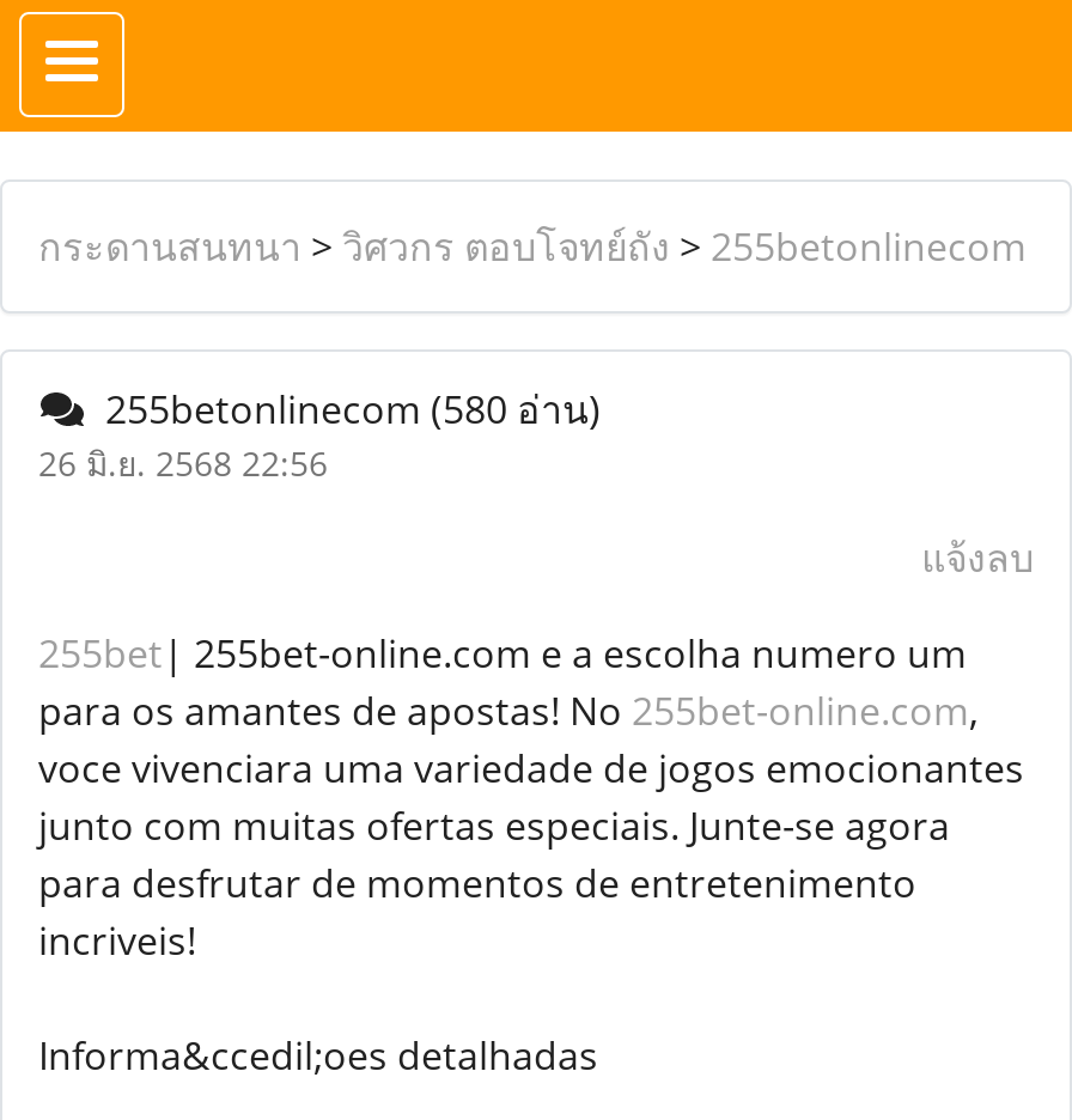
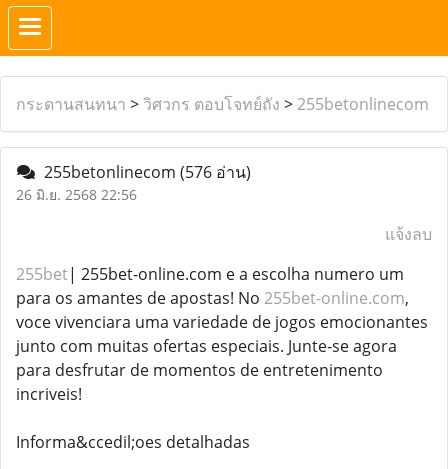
- 255betonlinecom (580 อ่าน)
+ 255betonlinecom (576 อ่าน)
